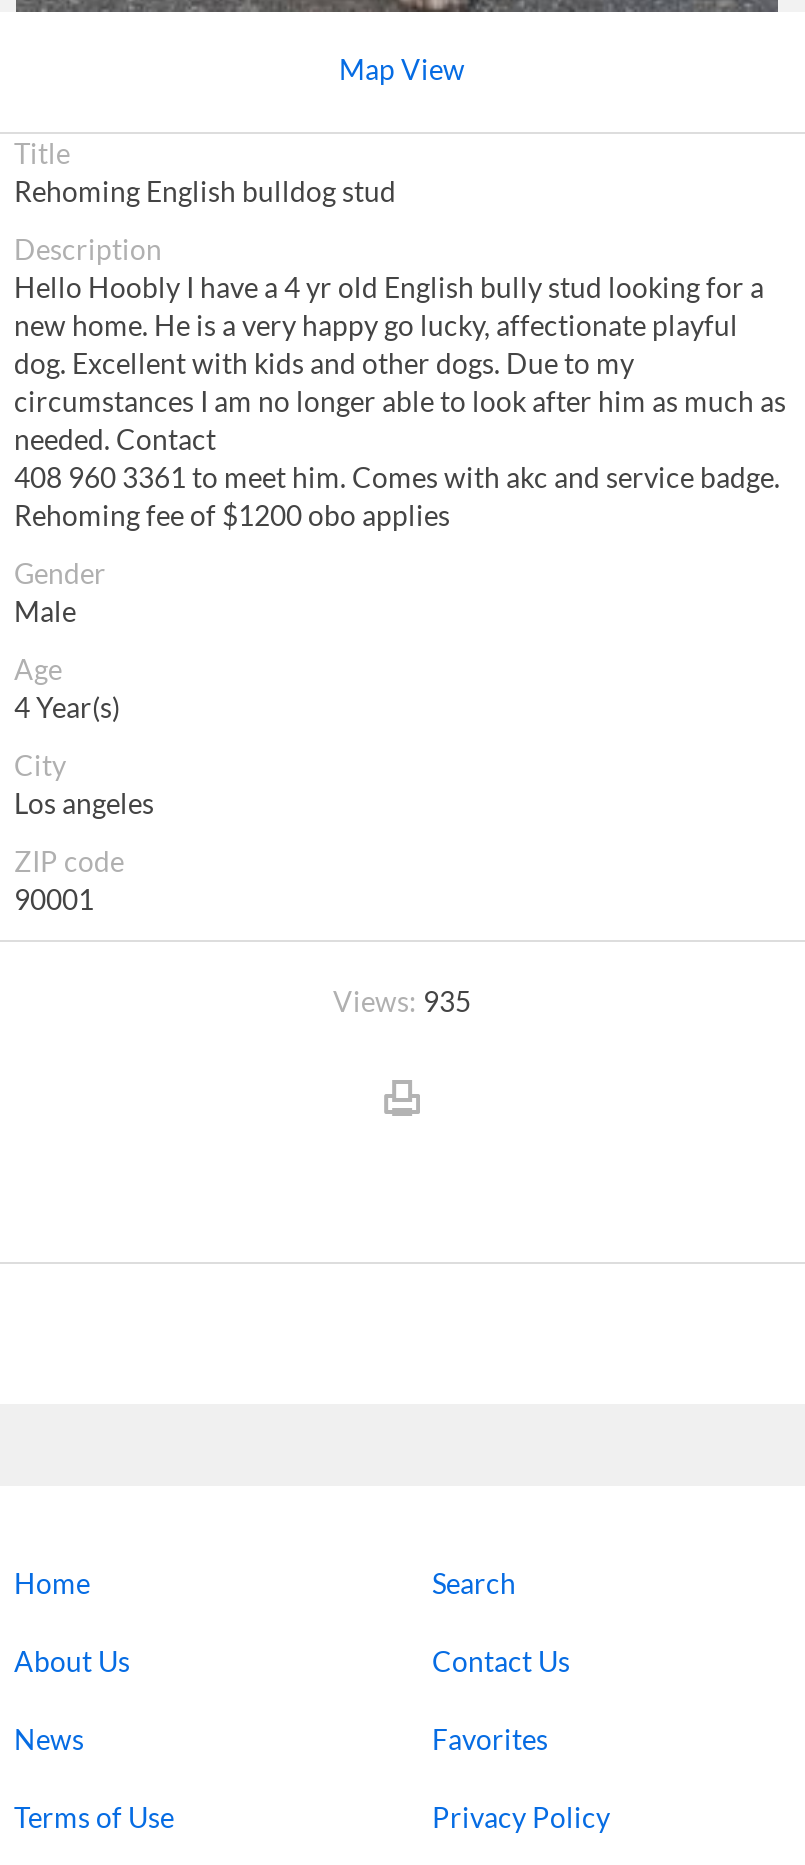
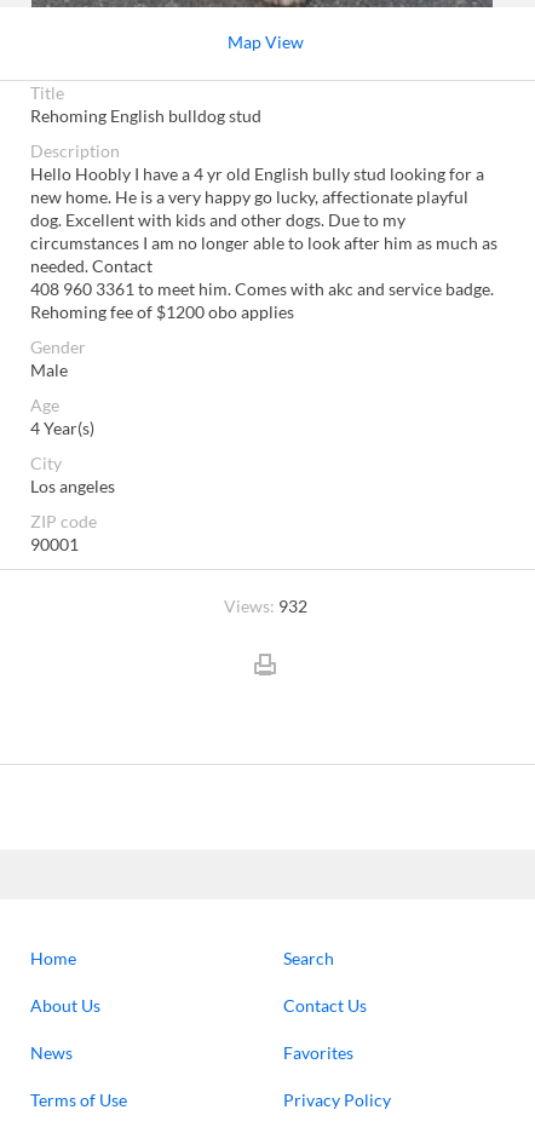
- Views: 935
+ Views: 932
